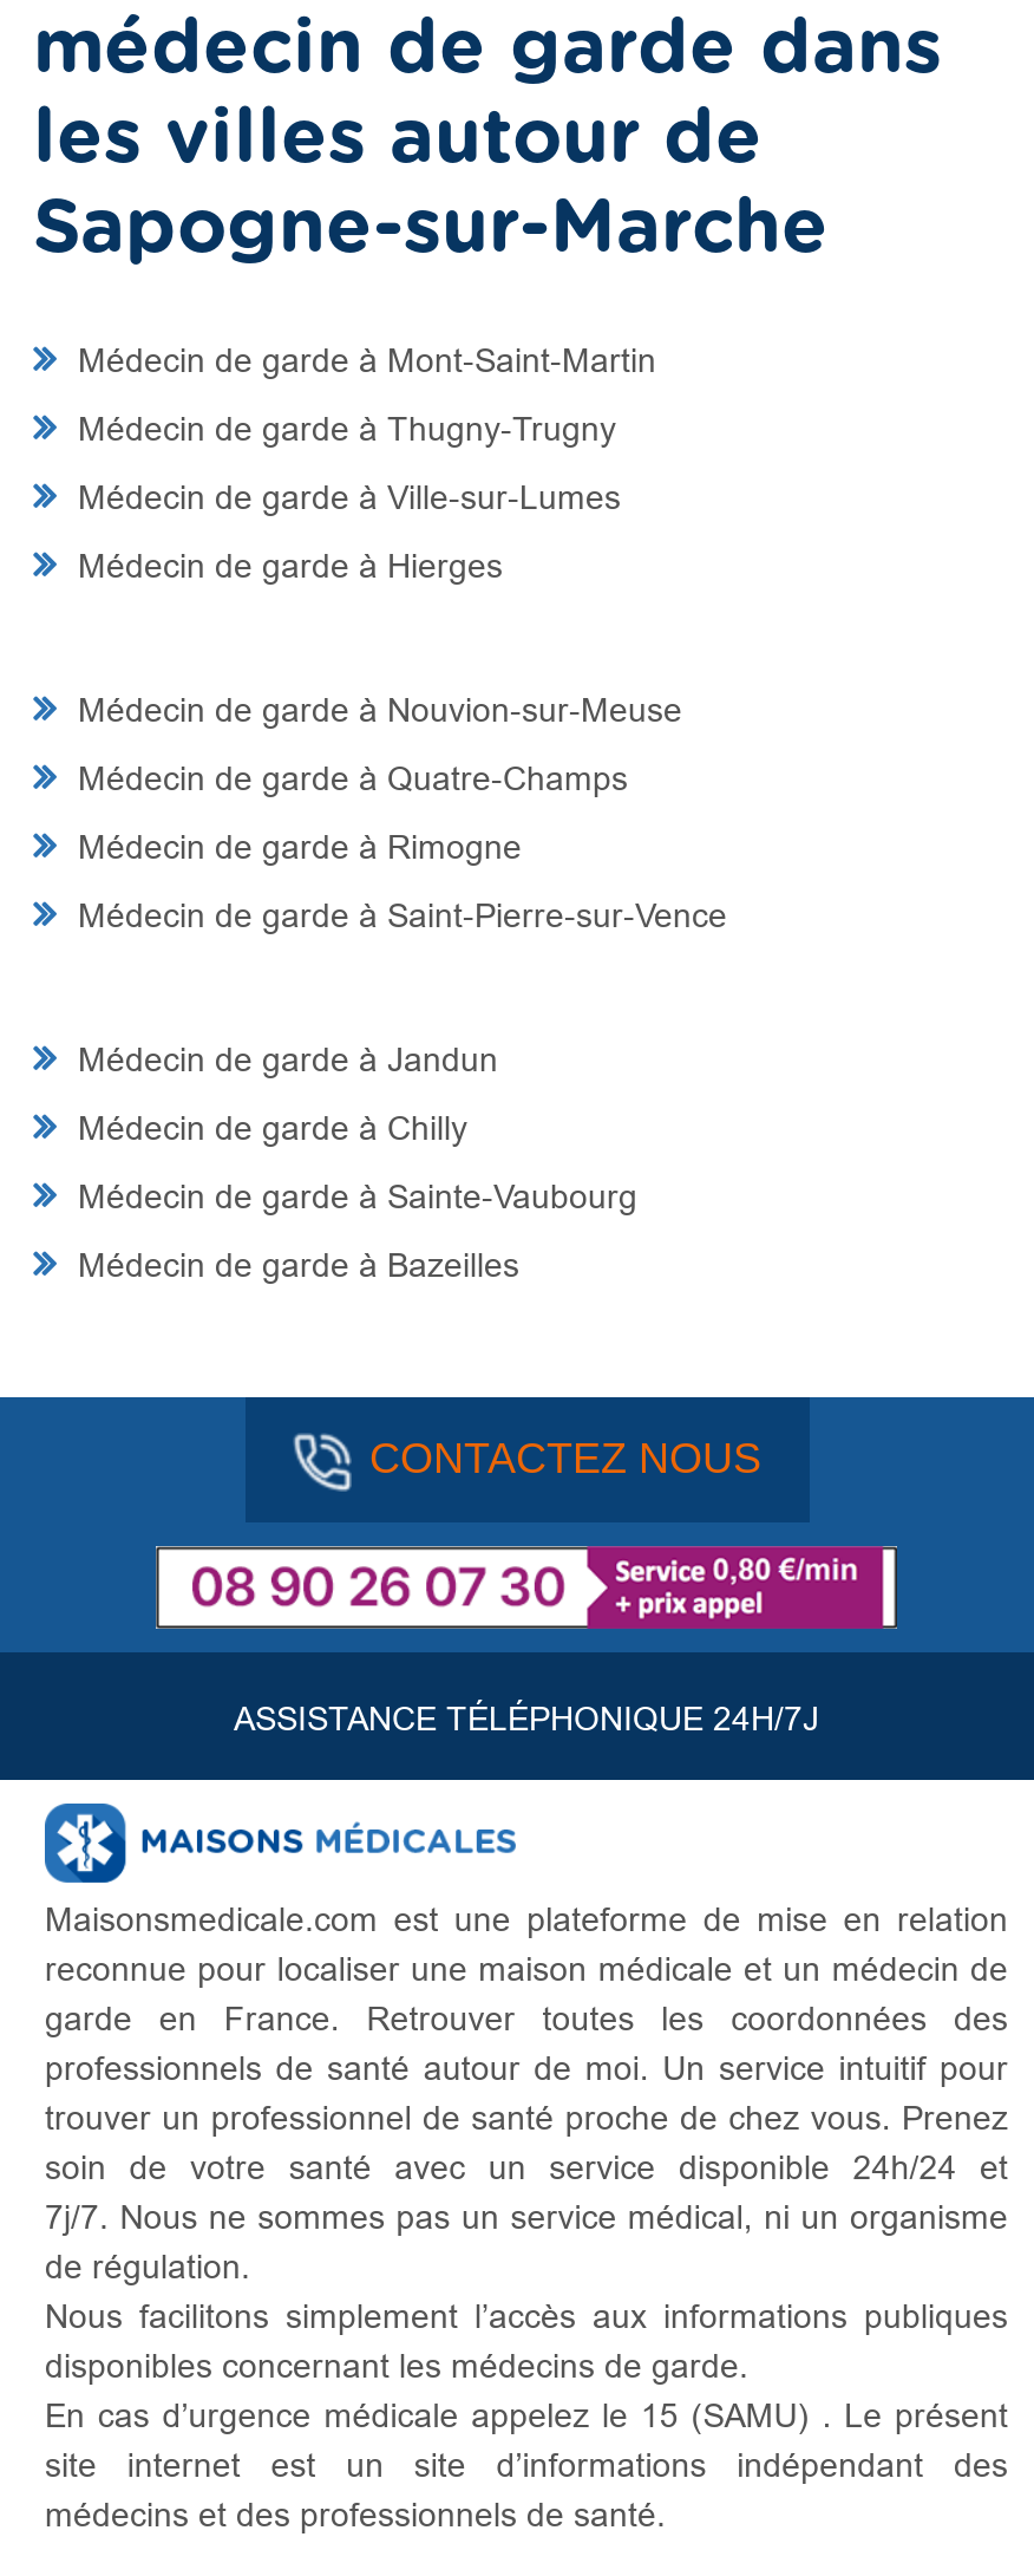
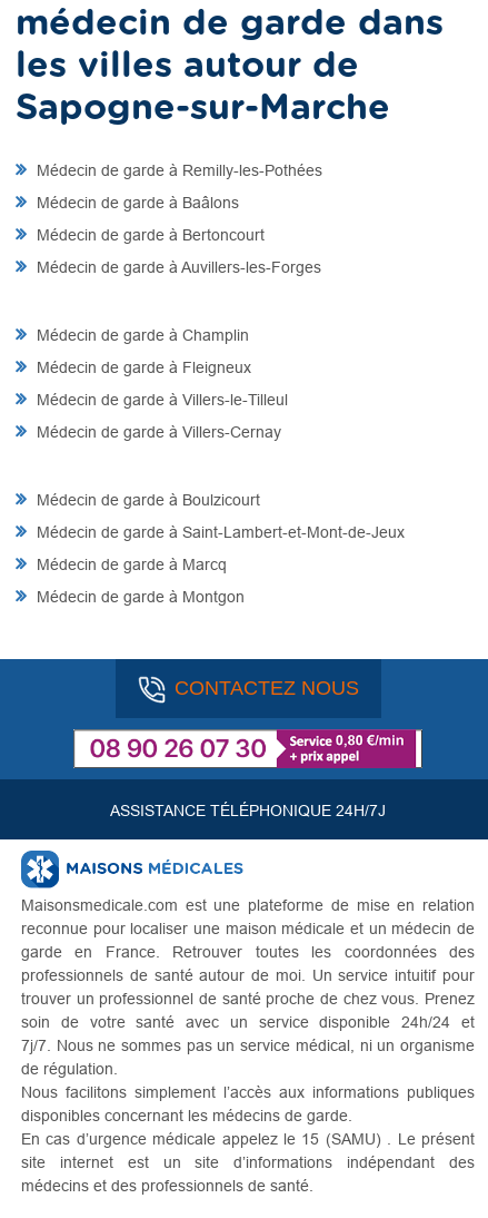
- Médecin de garde à Mont-Saint-Martin
+ Médecin de garde à Remilly-les-Pothées

- Médecin de garde à Thugny-Trugny
+ Médecin de garde à Baâlons

- Médecin de garde à Ville-sur-Lumes
+ Médecin de garde à Bertoncourt

- Médecin de garde à Hierges
+ Médecin de garde à Auvillers-les-Forges

- Médecin de garde à Nouvion-sur-Meuse
+ Médecin de garde à Champlin

- Médecin de garde à Quatre-Champs
+ Médecin de garde à Fleigneux

- Médecin de garde à Rimogne
+ Médecin de garde à Villers-le-Tilleul

- Médecin de garde à Saint-Pierre-sur-Vence
+ Médecin de garde à Villers-Cernay

- Médecin de garde à Jandun
+ Médecin de garde à Boulzicourt

- Médecin de garde à Chilly
+ Médecin de garde à Saint-Lambert-et-Mont-de-Jeux

- Médecin de garde à Sainte-Vaubourg
+ Médecin de garde à Marcq

- Médecin de garde à Bazeilles
+ Médecin de garde à Montgon
